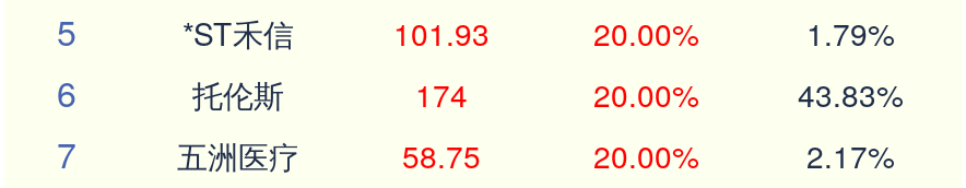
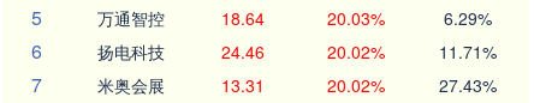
- *ST禾信
- 101.93
- 20.00%
- 1.79%
+ 万通智控
+ 18.64
+ 20.03%
+ 6.29%

- 托伦斯
- 174
- 20.00%
- 43.83%
+ 扬电科技
+ 24.46
+ 20.02%
+ 11.71%

- 五洲医疗
- 58.75
- 20.00%
- 2.17%
+ 米奥会展
+ 13.31
+ 20.02%
+ 27.43%
